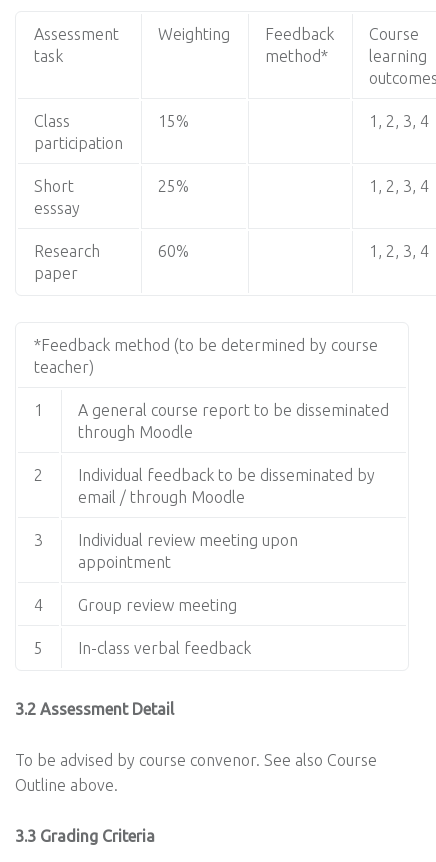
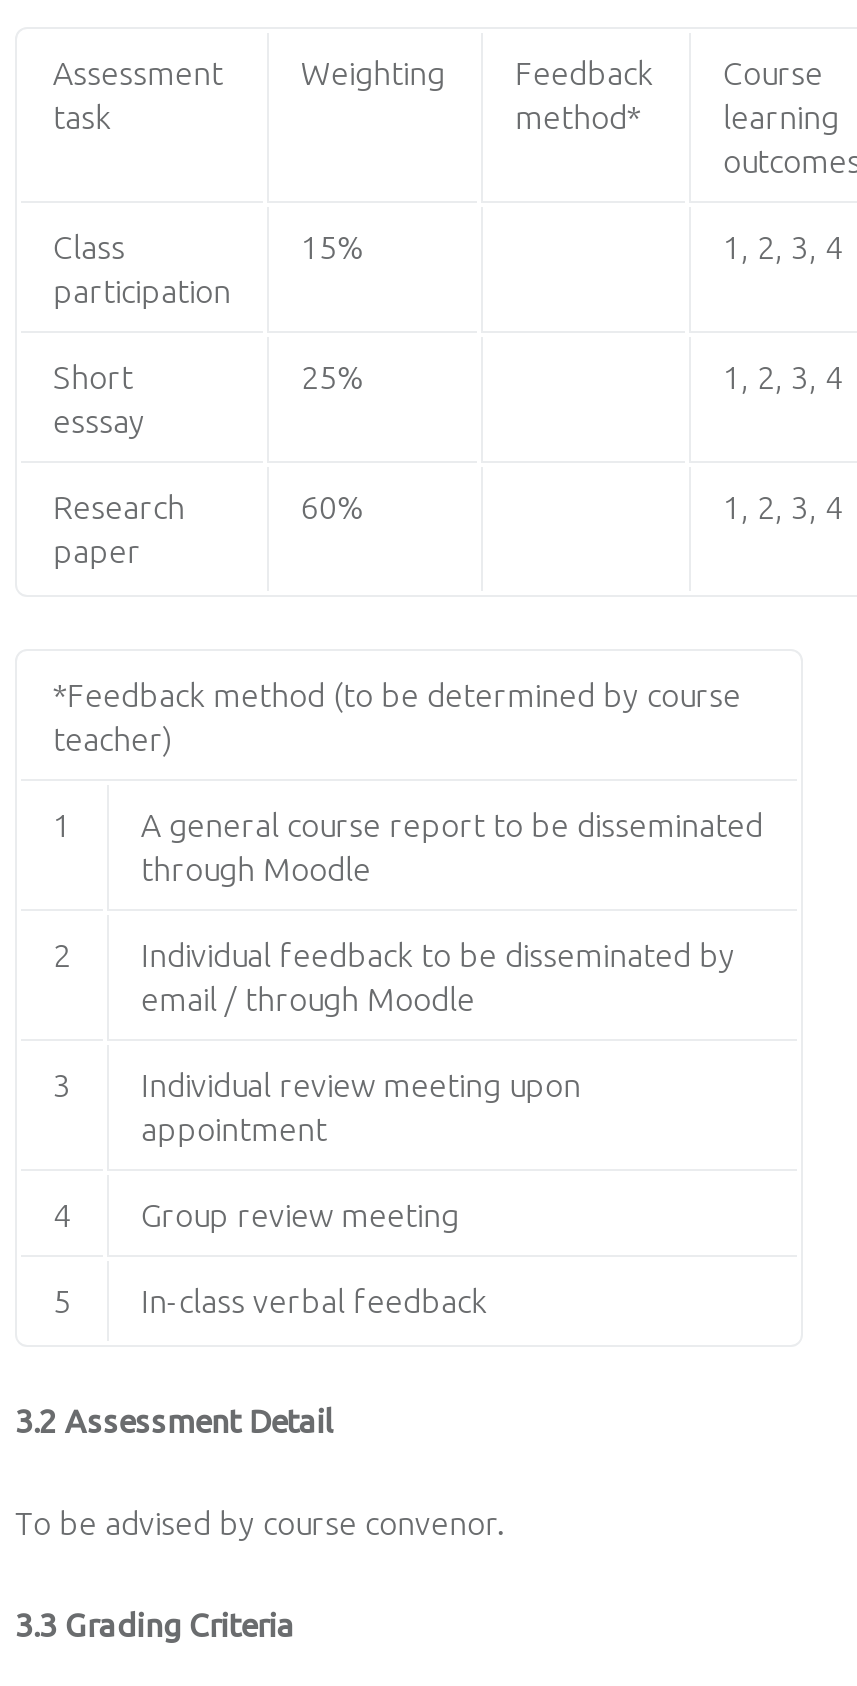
- To be advised by course convenor. See also Course
- Outline above.
+ To be advised by course convenor.
